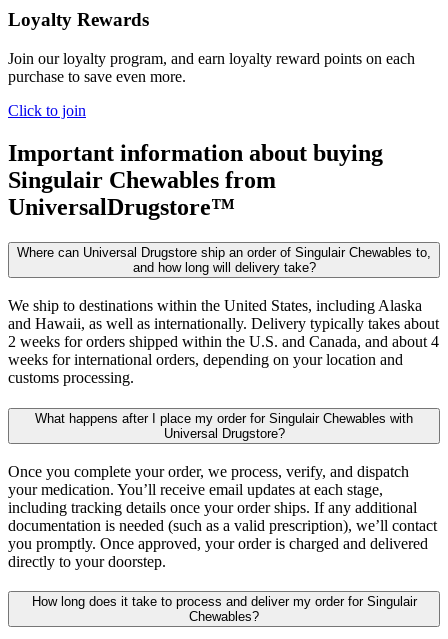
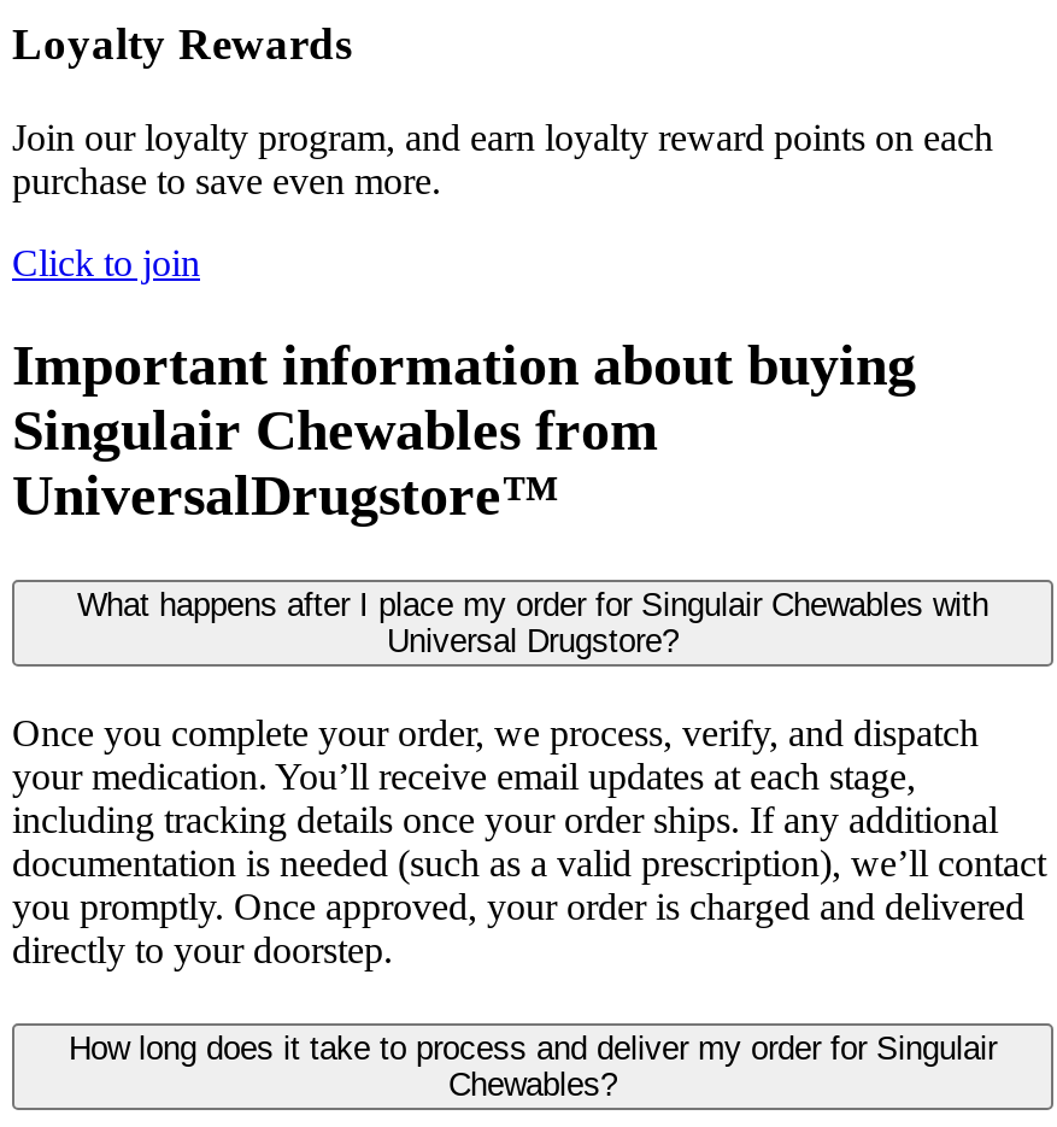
- Where can Universal Drugstore ship an order of Singulair Chewables to,
- and how long will delivery take?
- We ship to destinations within the United States, including Alaska
- and Hawaii, as well as internationally. Delivery typically takes about
- 2 weeks for orders shipped within the U.S. and Canada, and about 4
- weeks for international orders, depending on your location and
- customs processing.
